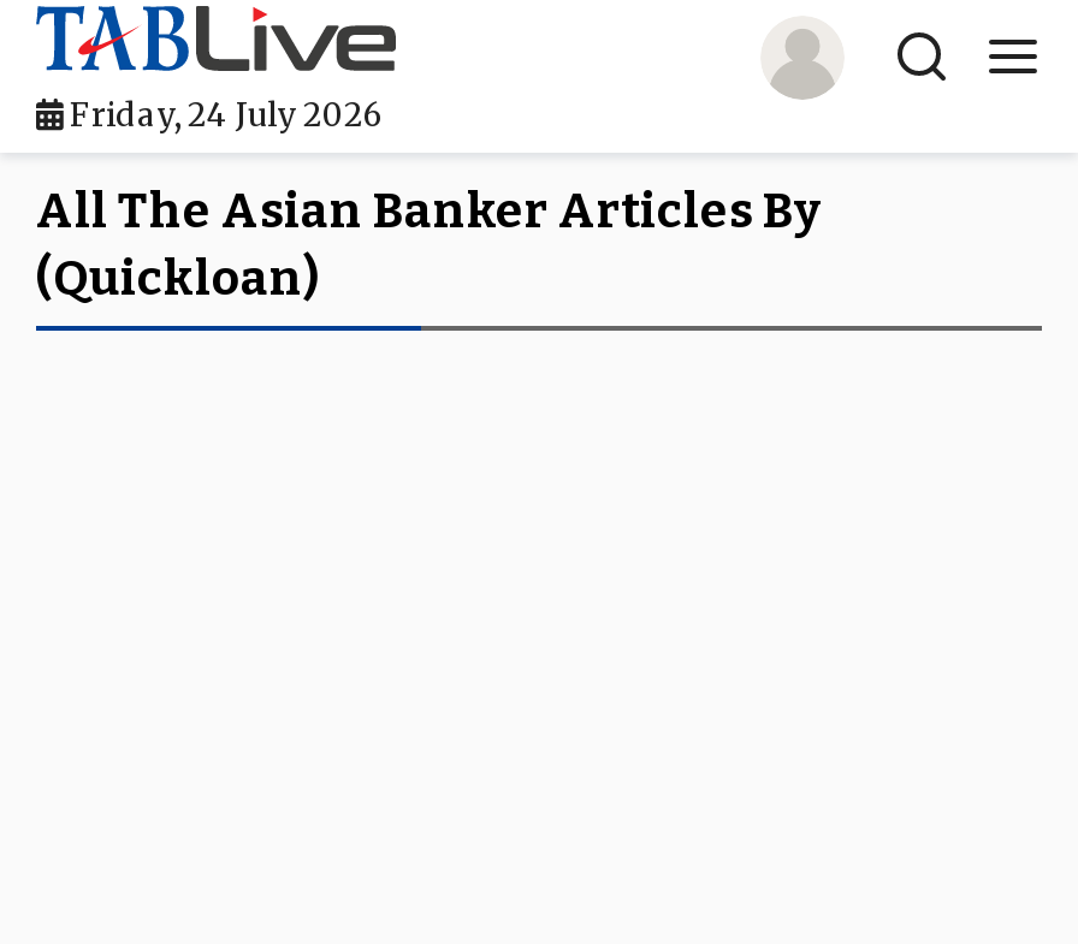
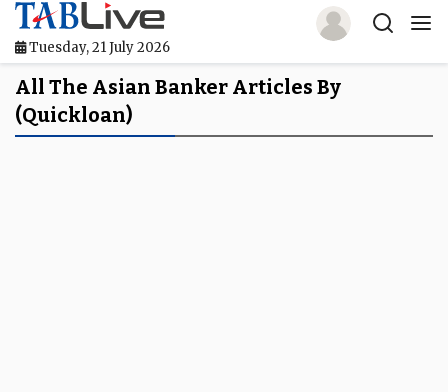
- Friday, 24 July 2026
+ Tuesday, 21 July 2026
